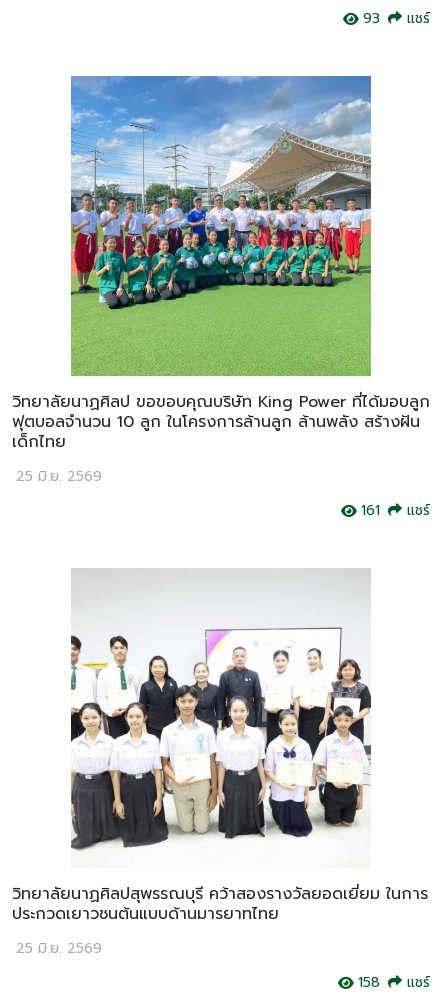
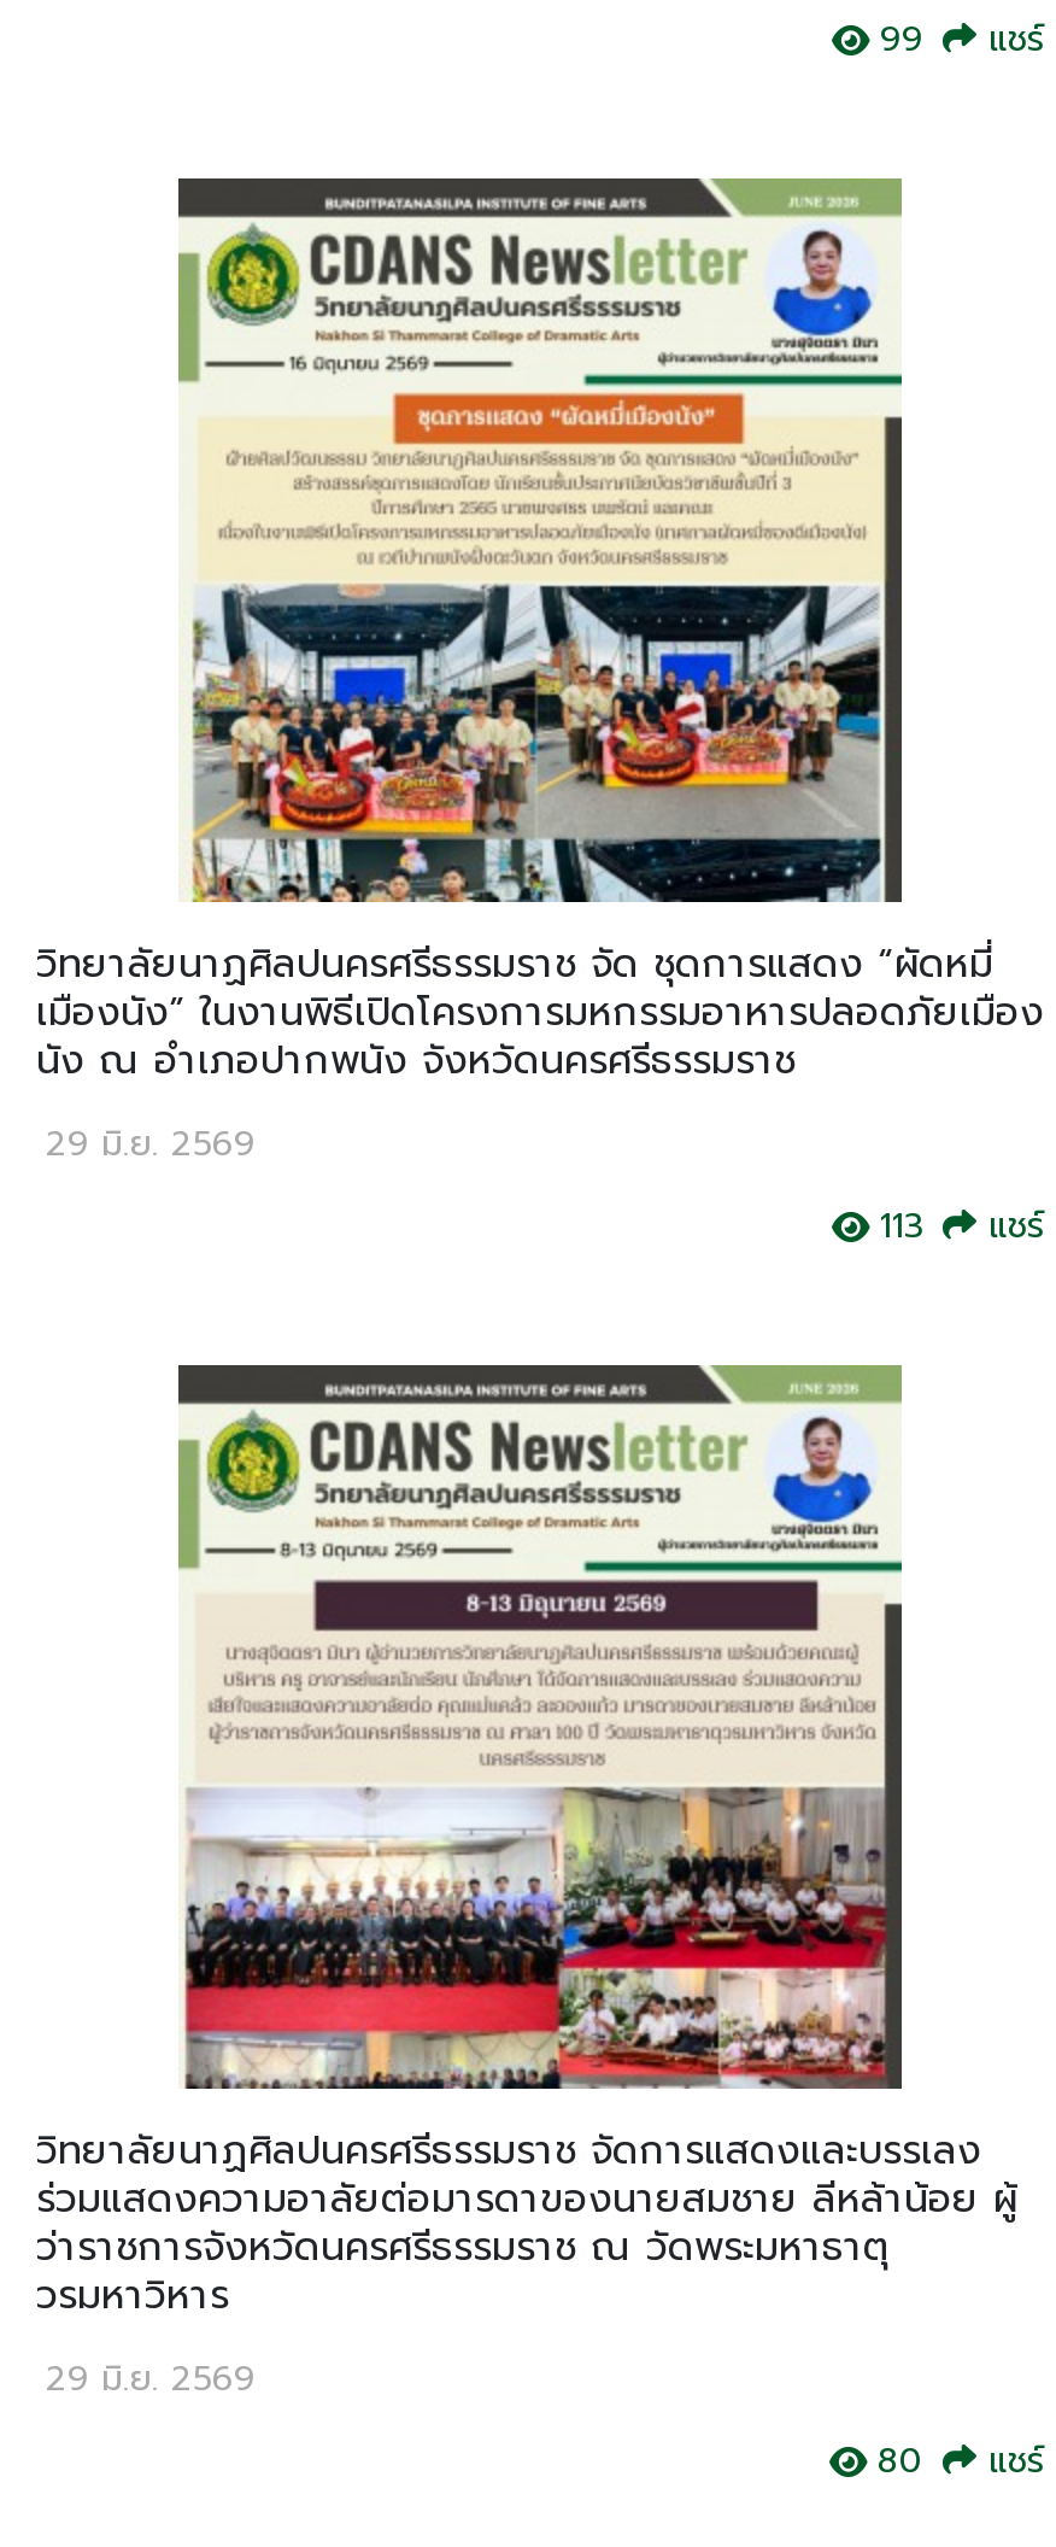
- 93 แชร์
+ 99 แชร์

- [image]
- วิทยาลัยนาฏศิลป ขอขอบคุณบริษัท King Power ที่ได้มอบลูก
- ฟุตบอลจำนวน 10 ลูก ในโครงการล้านลูก ล้านพลัง สร้างฝัน
- เด็กไทย
+ [image]
+ วิทยาลัยนาฏศิลปนครศรีธรรมราช จัด ชุดการแสดง “ผัดหมี่
+ เมืองนัง” ในงานพิธีเปิดโครงการมหกรรมอาหารปลอดภัยเมือง
+ นัง ณ อำเภอปากพนัง จังหวัดนครศรีธรรมราช

- 25 มิ.ย. 2569
+ 29 มิ.ย. 2569

- 161 แชร์
+ 113 แชร์

- [image]
+ [image]

- วิทยาลัยนาฏศิลปสุพรรณบุรี คว้าสองรางวัลยอดเยี่ยม ในการ
- ประกวดเยาวชนต้นแบบด้านมารยาทไทย
+ วิทยาลัยนาฏศิลปนครศรีธรรมราช จัดการแสดงและบรรเลง
+ ร่วมแสดงความอาลัยต่อมารดาของนายสมชาย ลีหล้าน้อย ผู้
+ ว่าราชการจังหวัดนครศรีธรรมราช ณ วัดพระมหาธาตุ
+ วรมหาวิหาร

- 25 มิ.ย. 2569
+ 29 มิ.ย. 2569

- 158 แชร์
+ 80 แชร์
